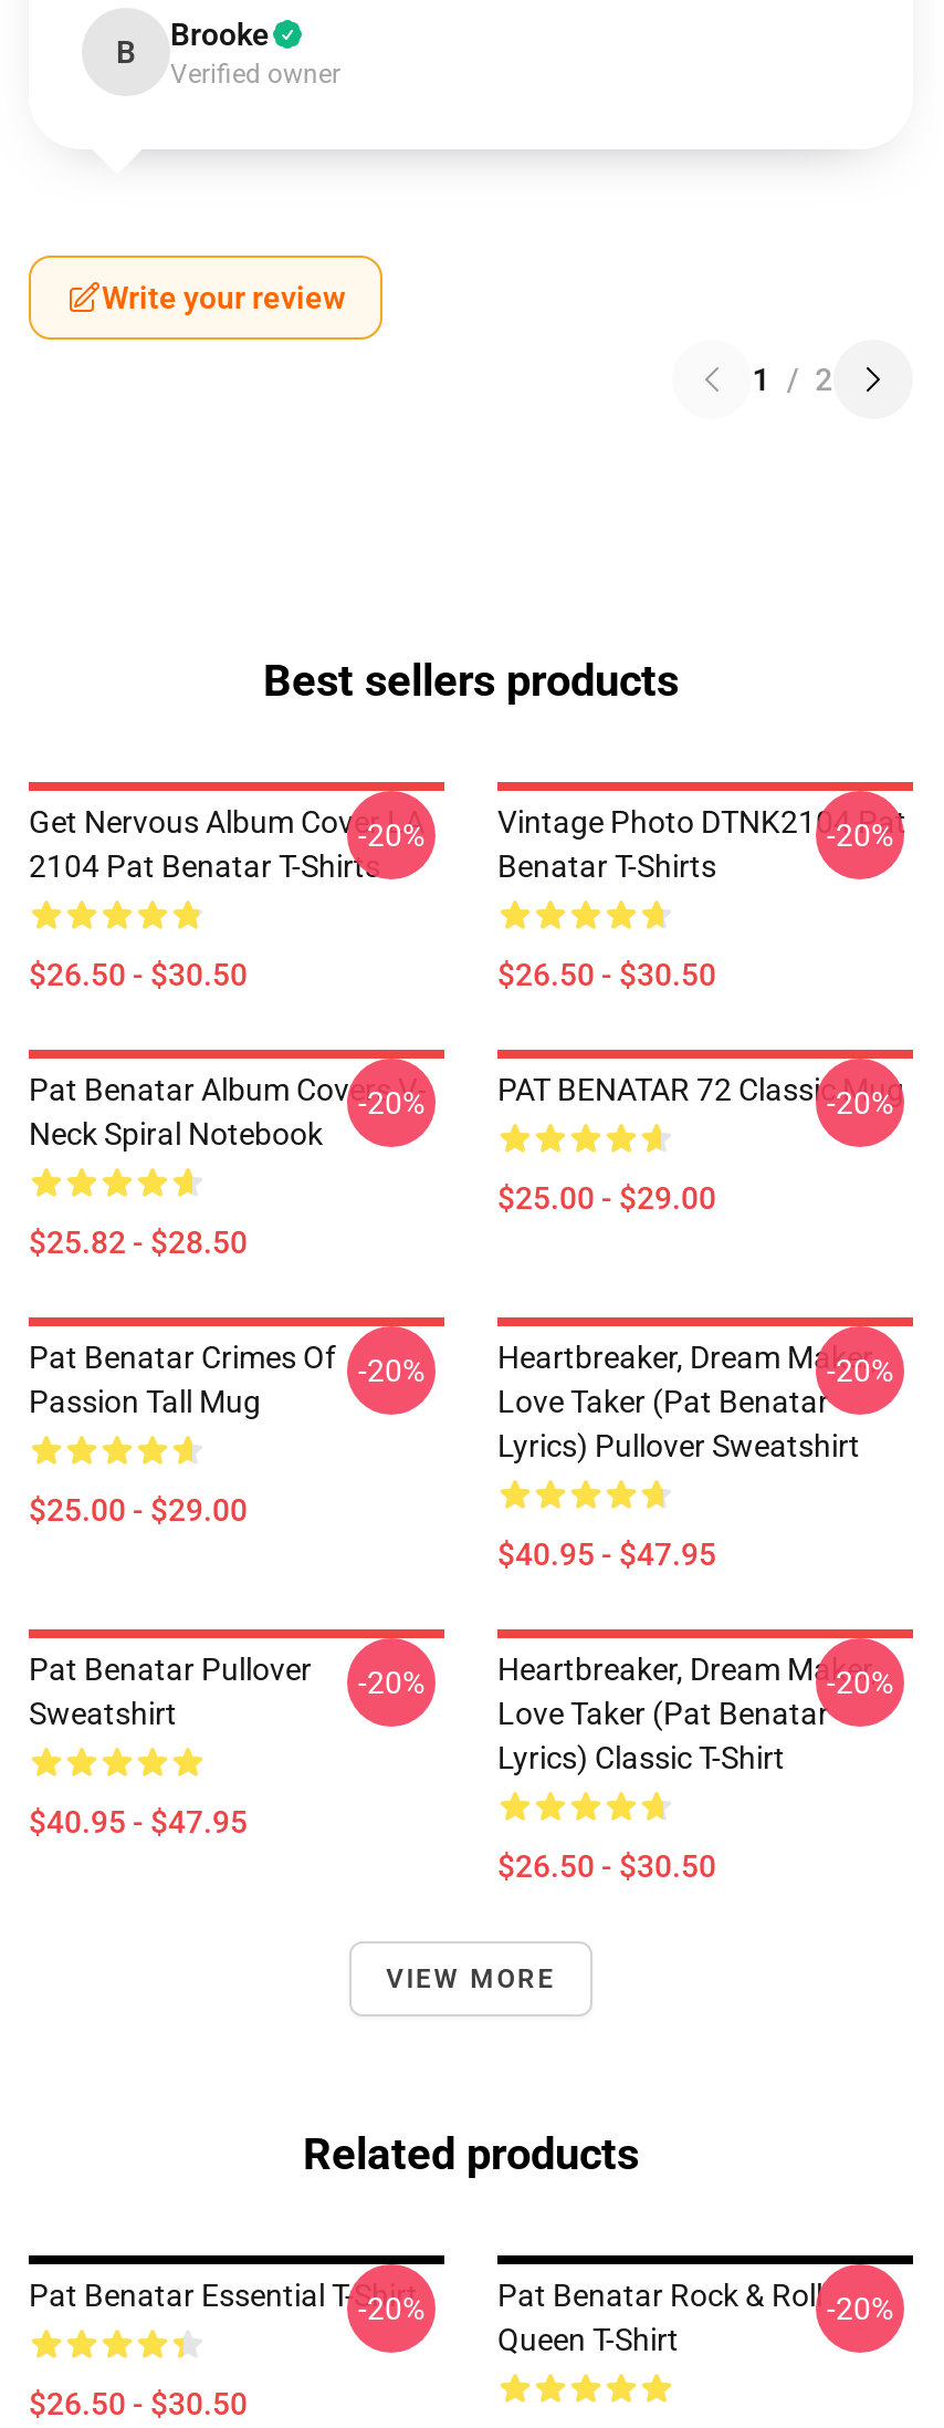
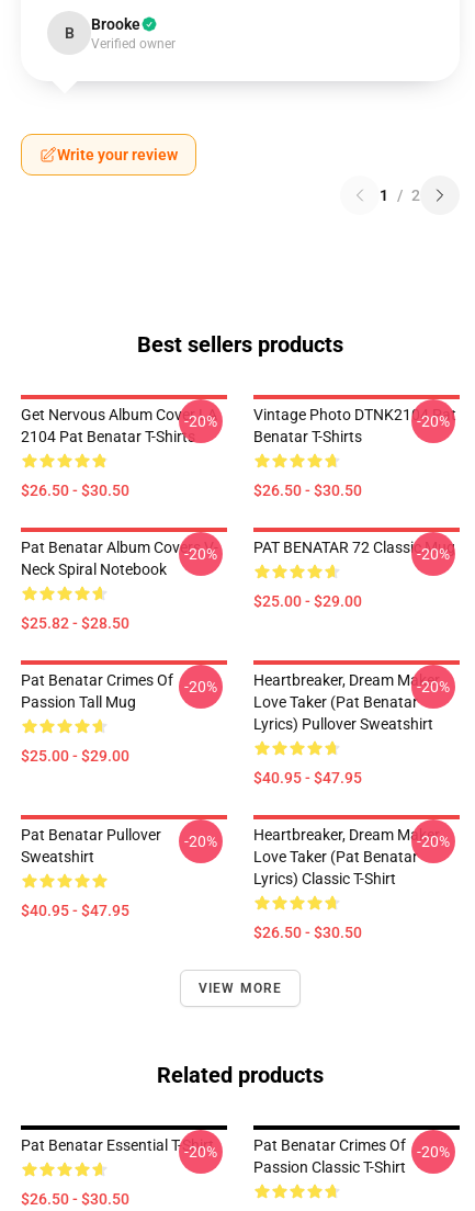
- Pat Benatar Rock & Roll
- Queen T-Shirt
+ Pat Benatar Crimes Of
+ Passion Classic T-Shirt
